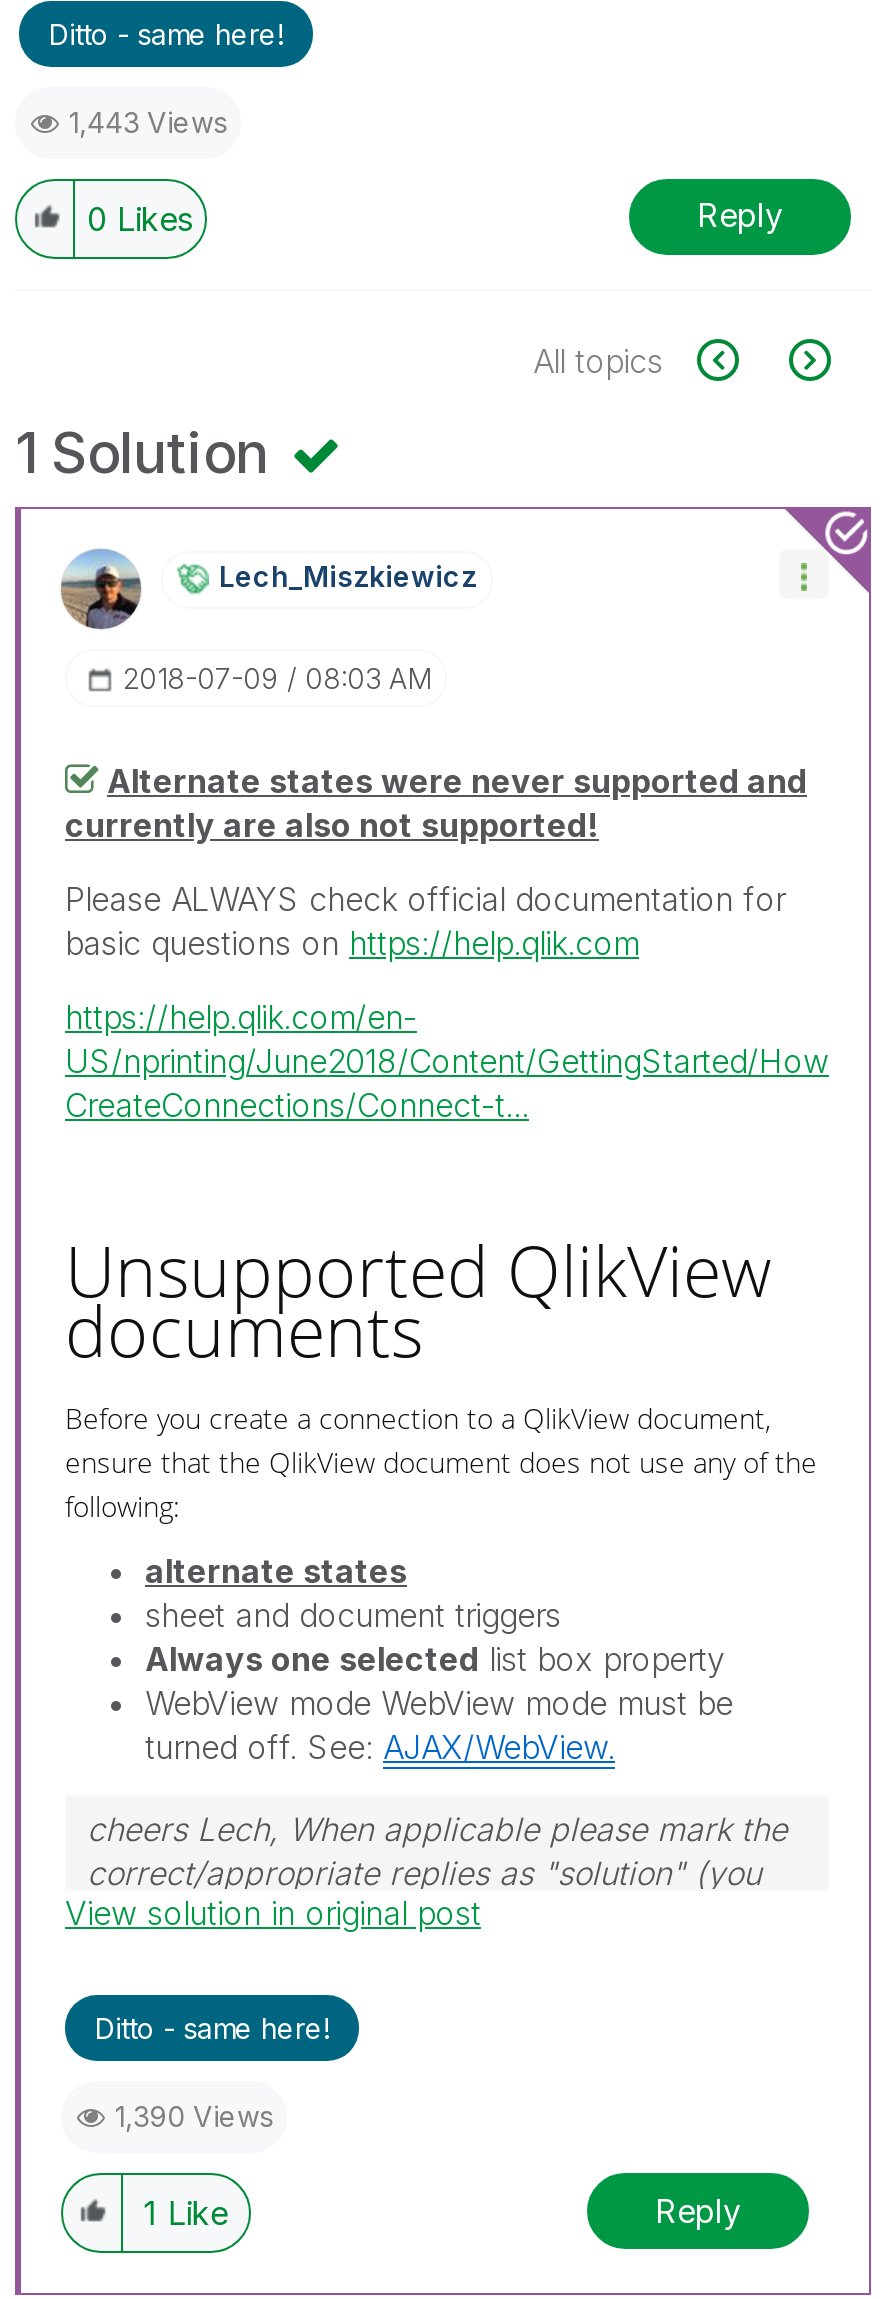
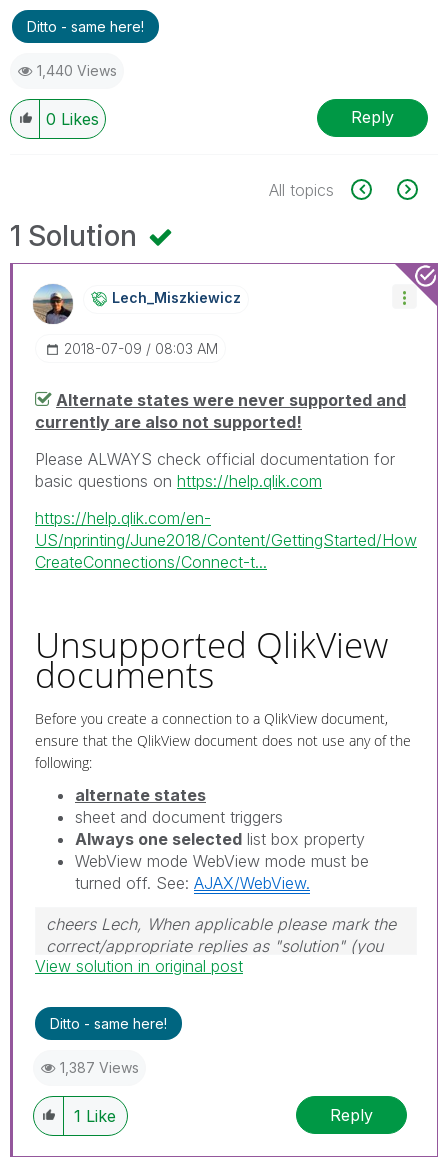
- 1,443 Views
+ 1,440 Views

- 1,390 Views
+ 1,387 Views
